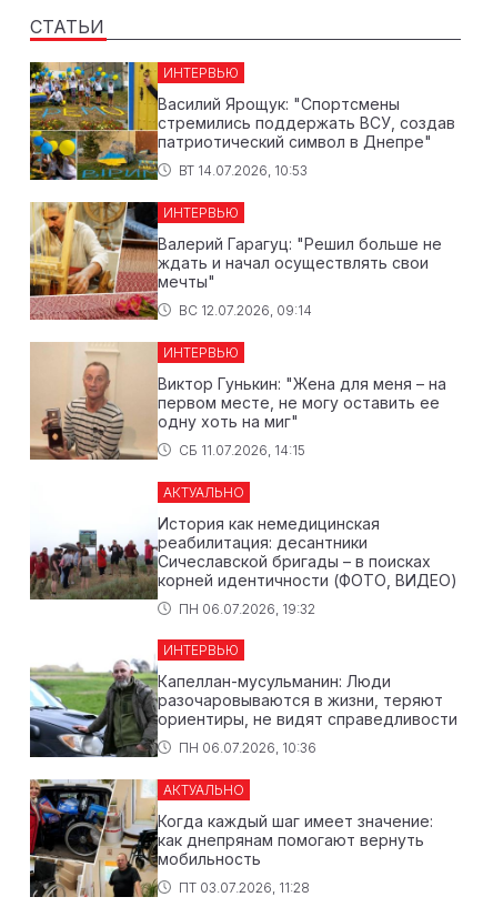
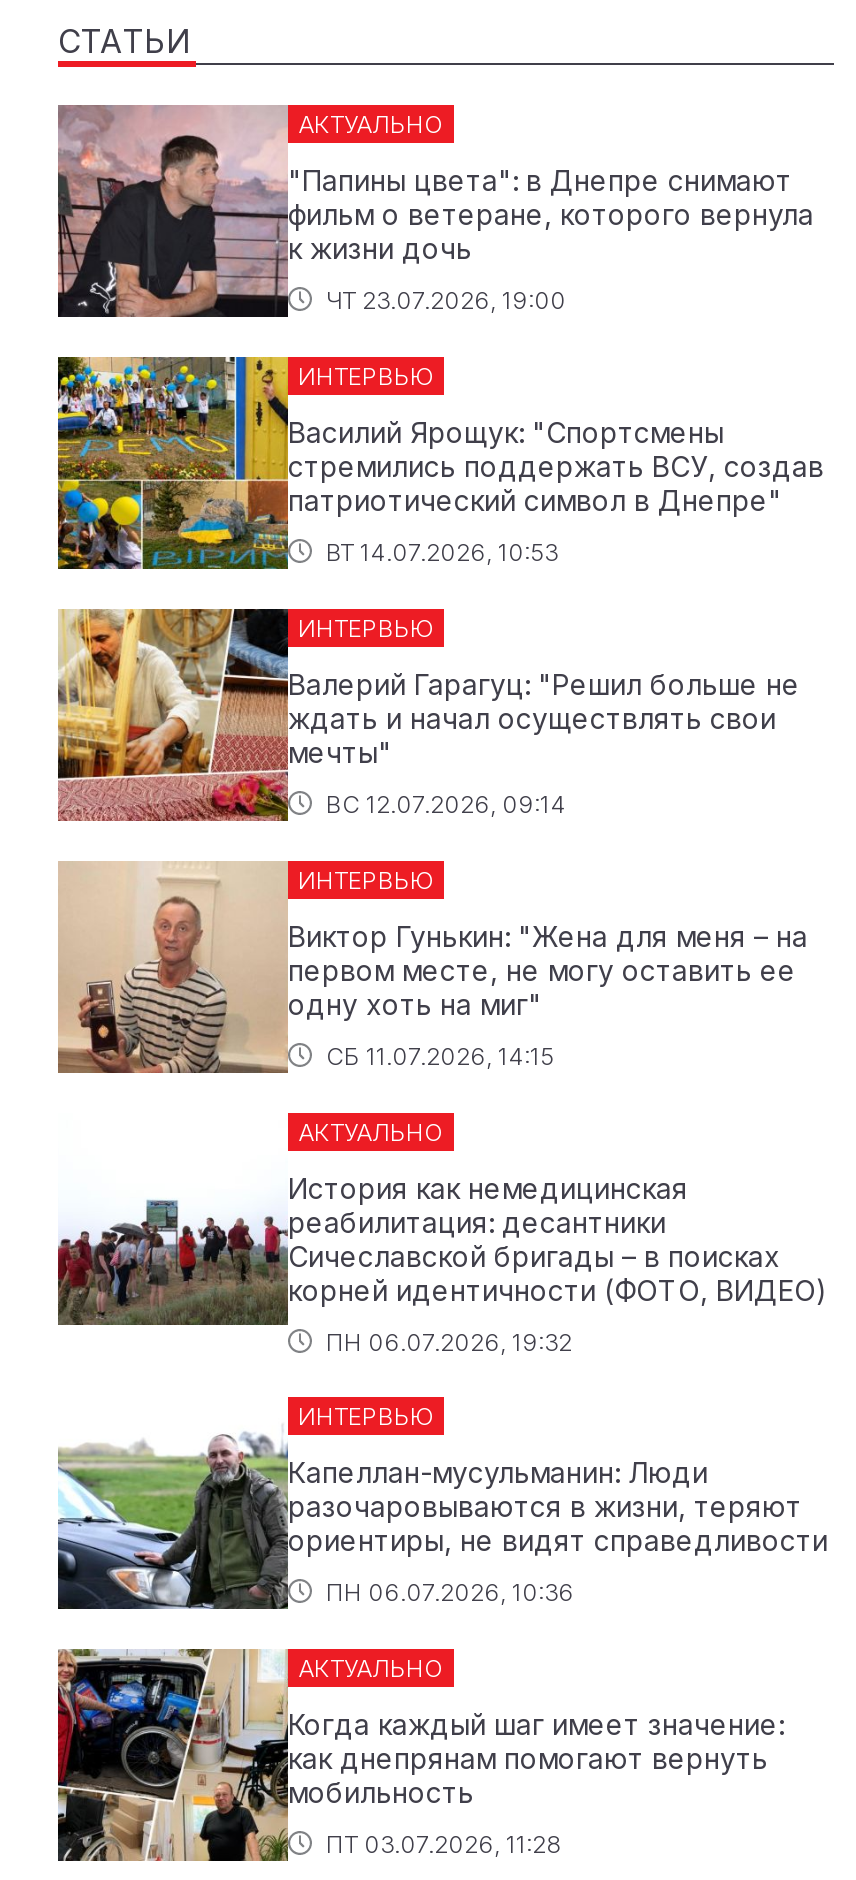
+ [image]
+ АКТУАЛЬНО
+ "Папины цвета": в Днепре снимают
+ фильм о ветеране, которого вернула
+ к жизни дочь
+ ЧТ 23.07.2026, 19:00
